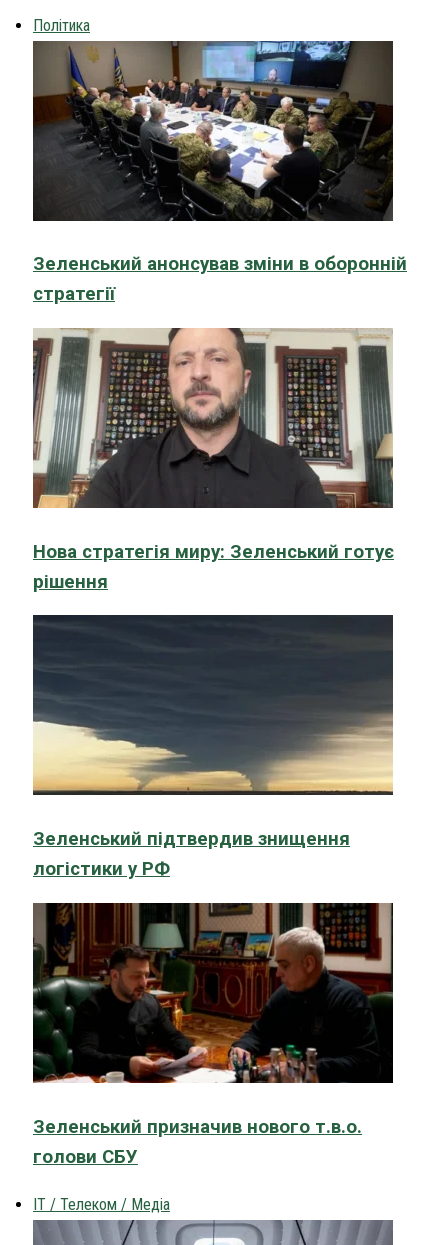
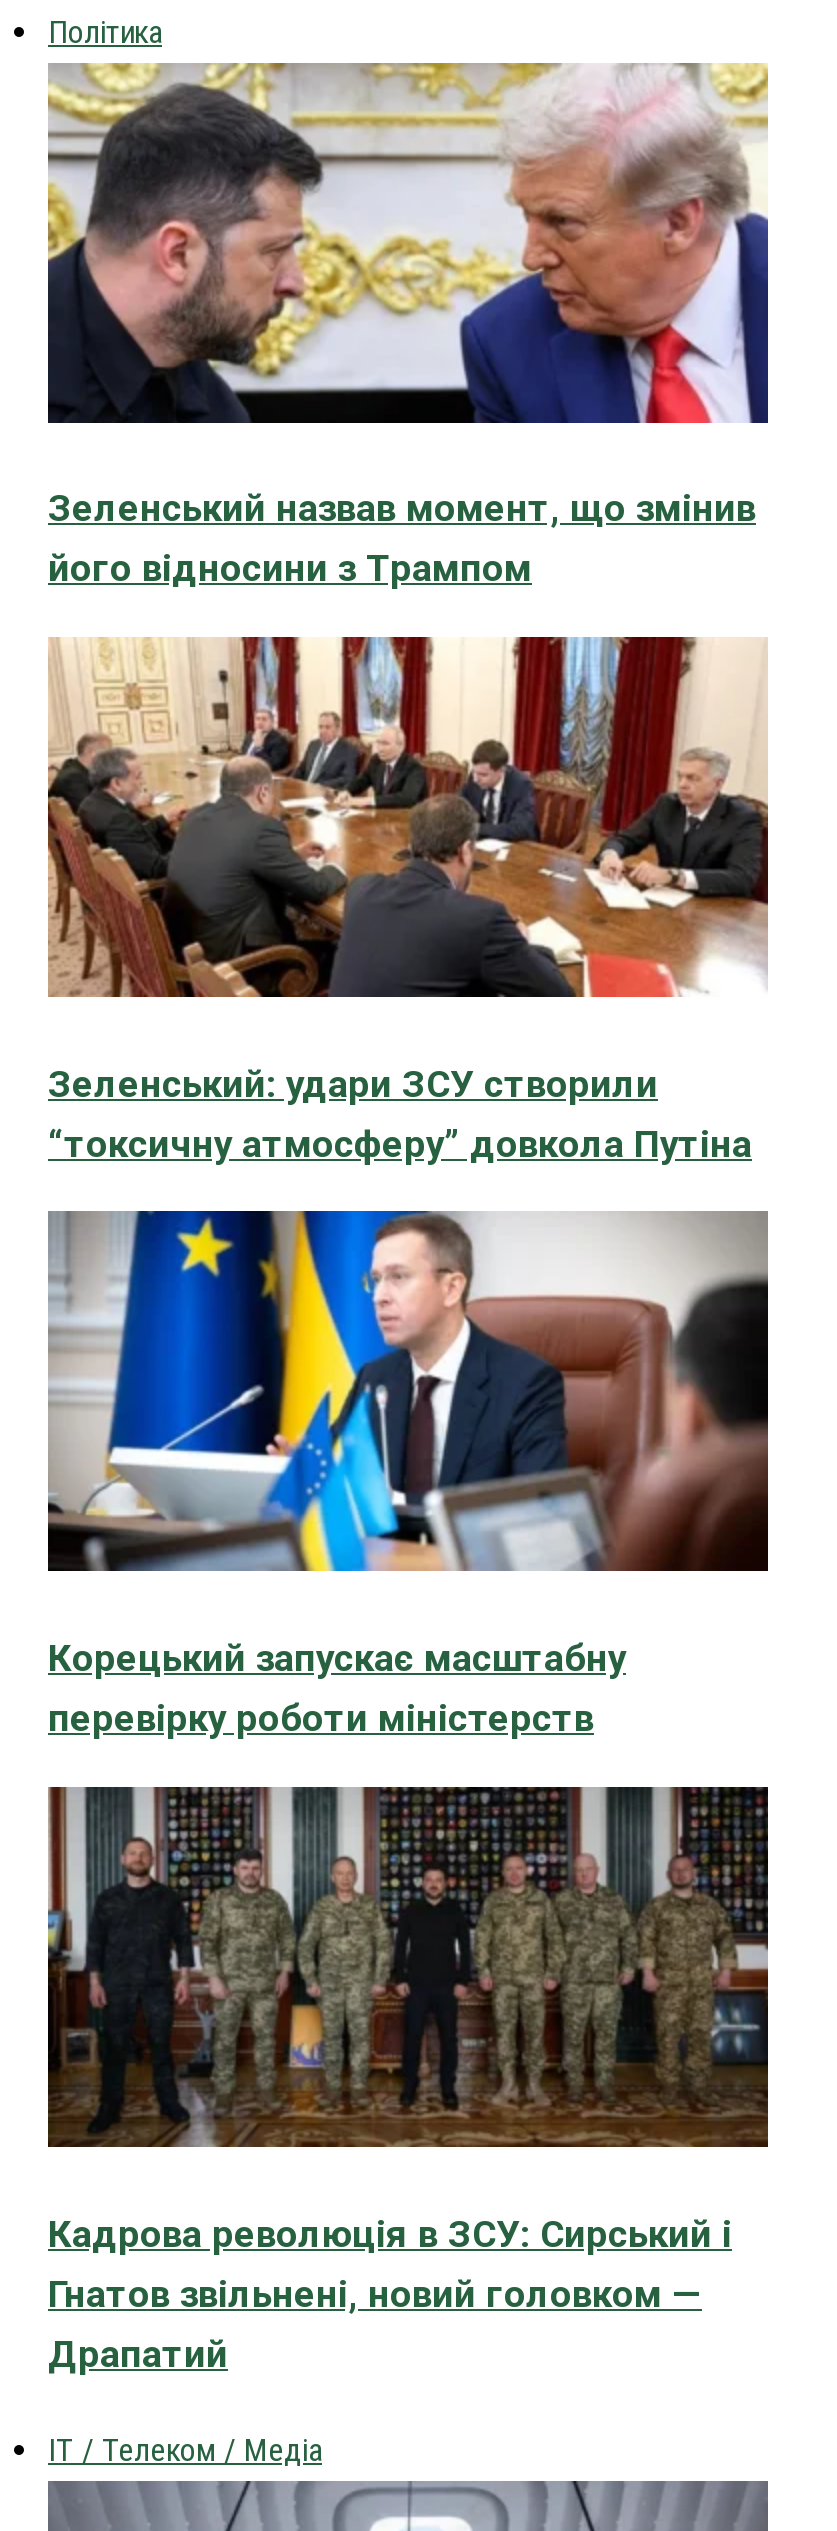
- [image]
- Зеленський анонсував зміни в оборонній
- стратегії
+ [image]
+ Зеленський назвав момент, що змінив
+ його відносини з Трампом

- [image]
- Нова стратегія миру: Зеленський готує
- рішення
+ [image]
+ Зеленський: удари ЗСУ створили
+ “токсичну атмосферу” довкола Путіна

- [image]
- Зеленський підтвердив знищення
- логістики у РФ
+ [image]
+ Корецький запускає масштабну
+ перевірку роботи міністерств

- [image]
- Зеленський призначив нового т.в.о.
- голови СБУ
+ [image]
+ Кадрова революція в ЗСУ: Сирський і
+ Гнатов звільнені, новий головком —
+ Драпатий
